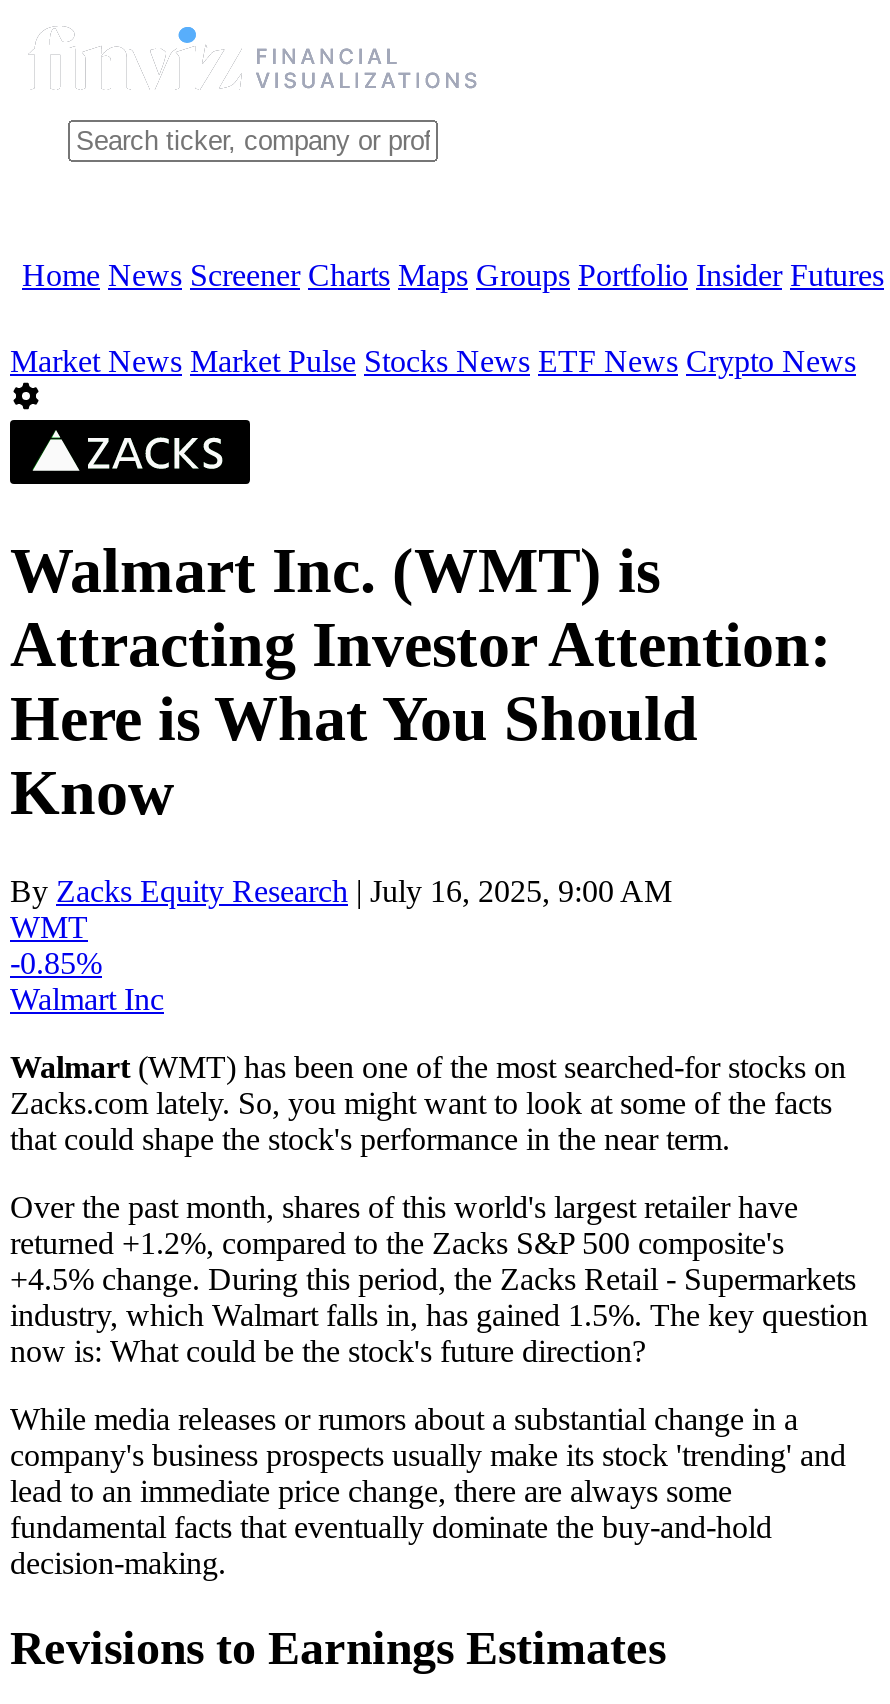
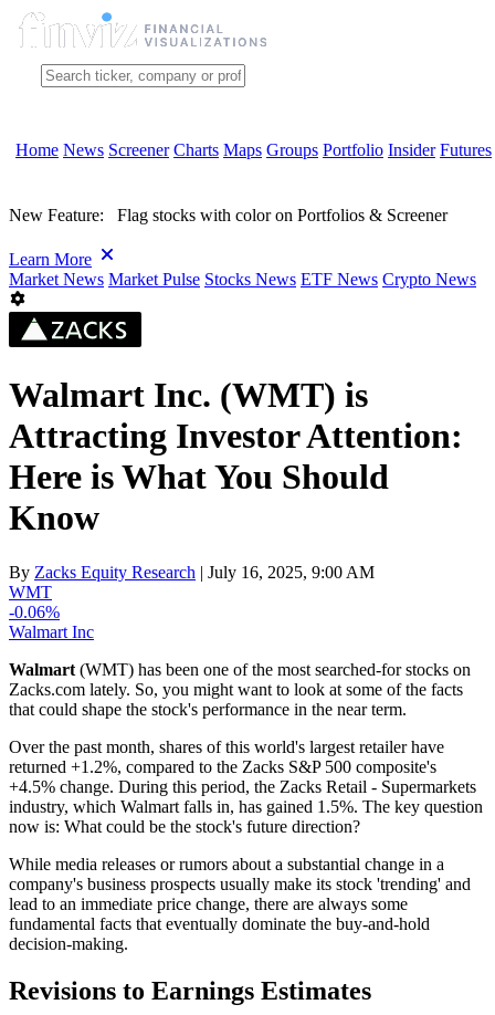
+ New Feature: Flag stocks with color on Portfolios & Screener
+ Learn More

- -0.85%
+ -0.06%
